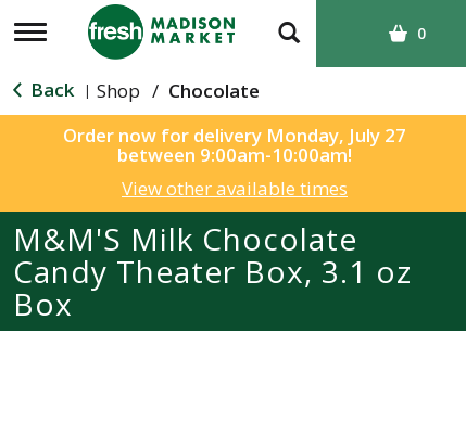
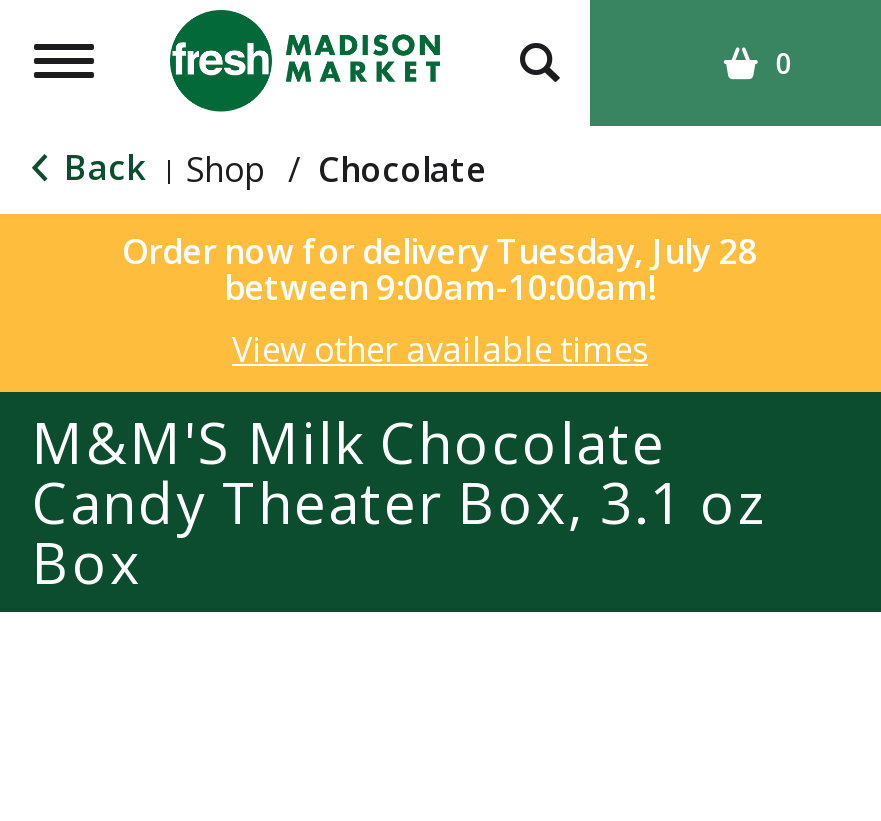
- Order now for delivery Monday, July 27
+ Order now for delivery Tuesday, July 28
